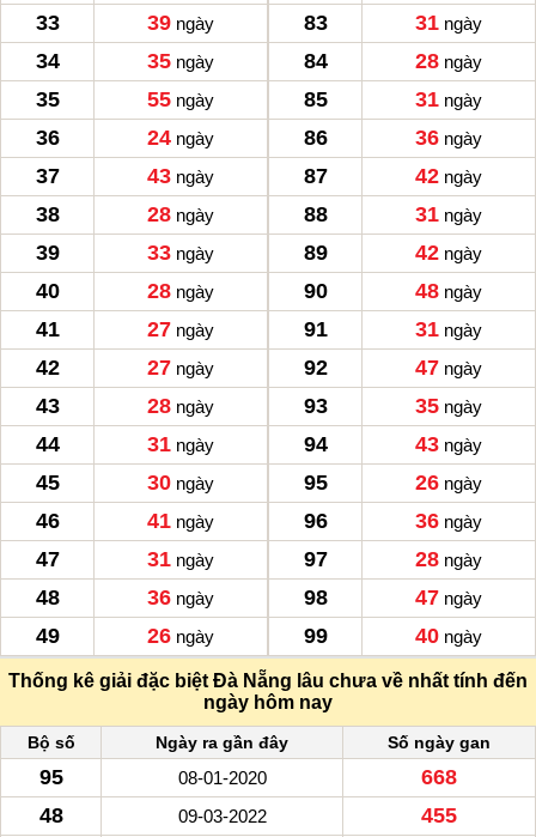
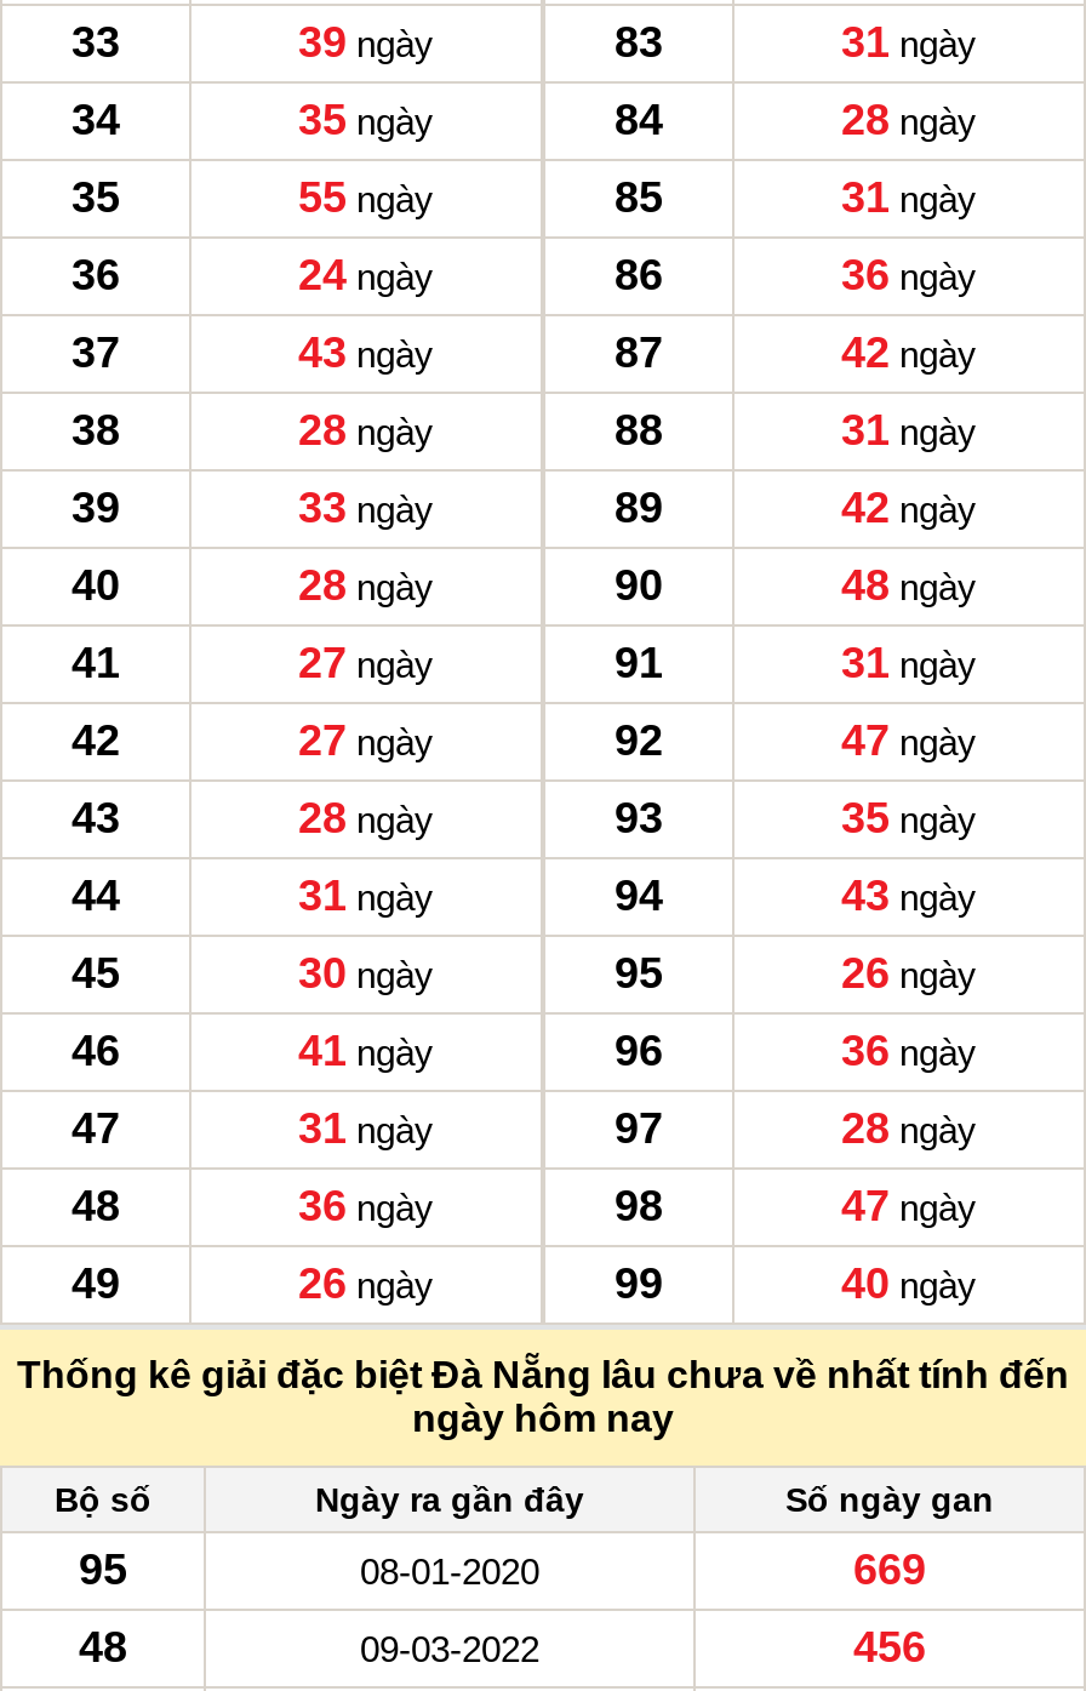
- 668
+ 669

- 455
+ 456
